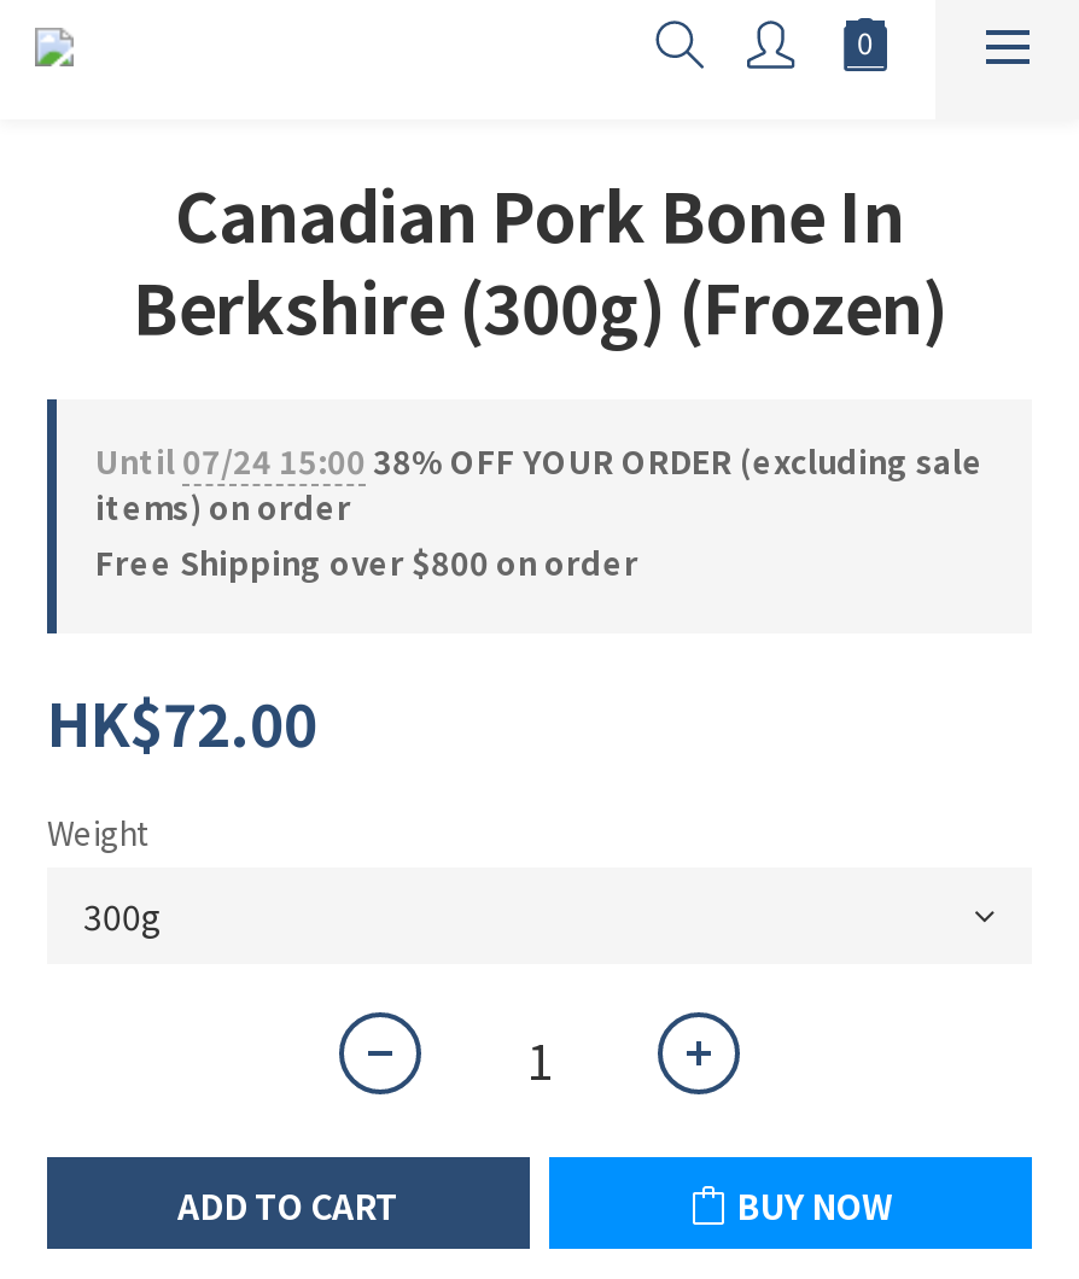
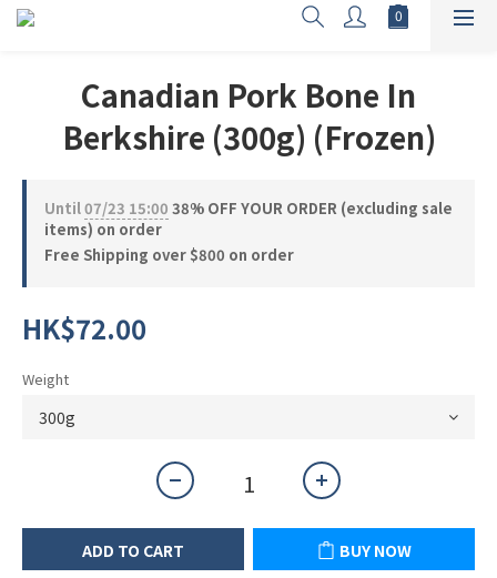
- Until 07/24 15:00 38% OFF YOUR ORDER (excluding sale
+ Until 07/23 15:00 38% OFF YOUR ORDER (excluding sale
